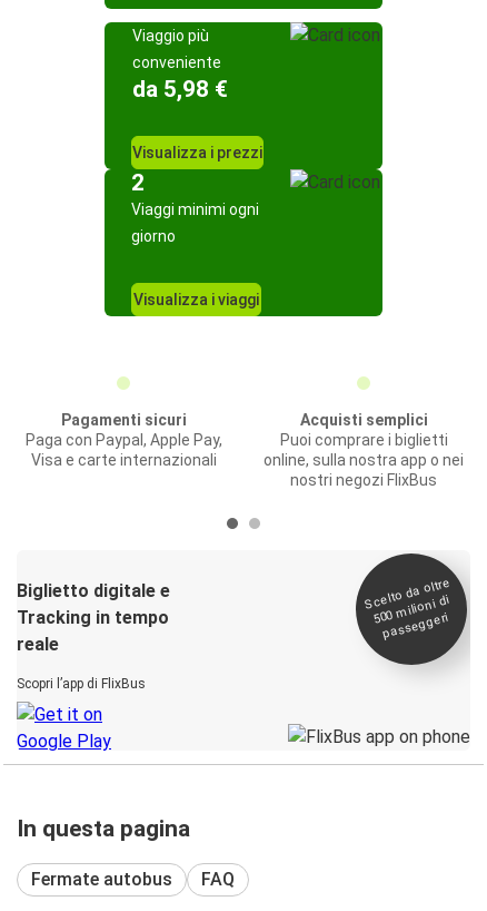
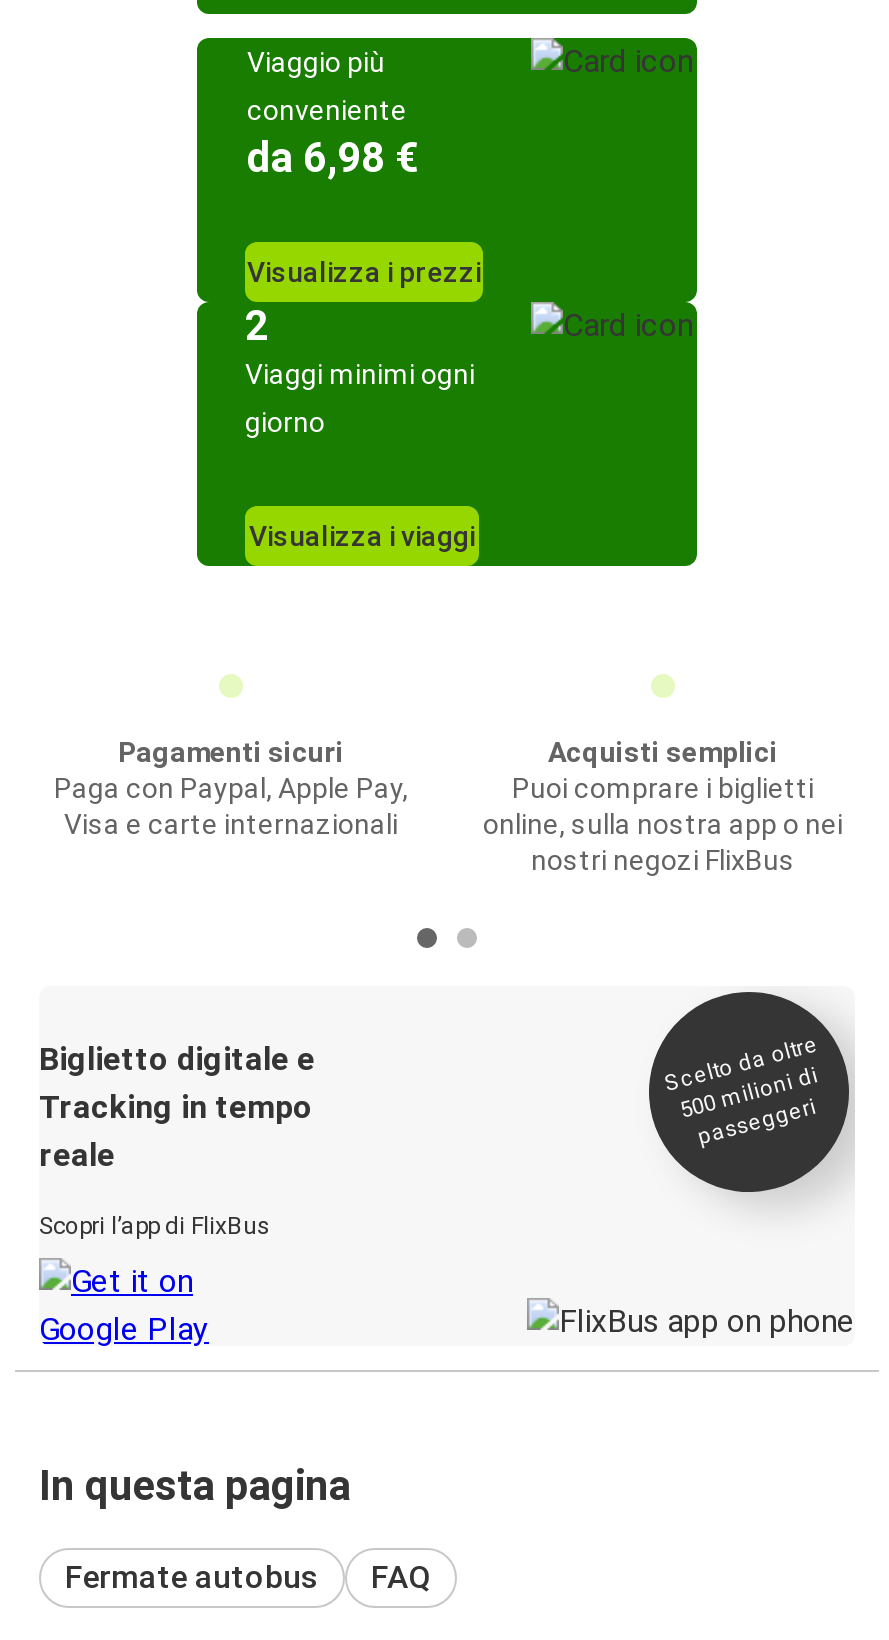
- da 5,98 €
+ da 6,98 €
